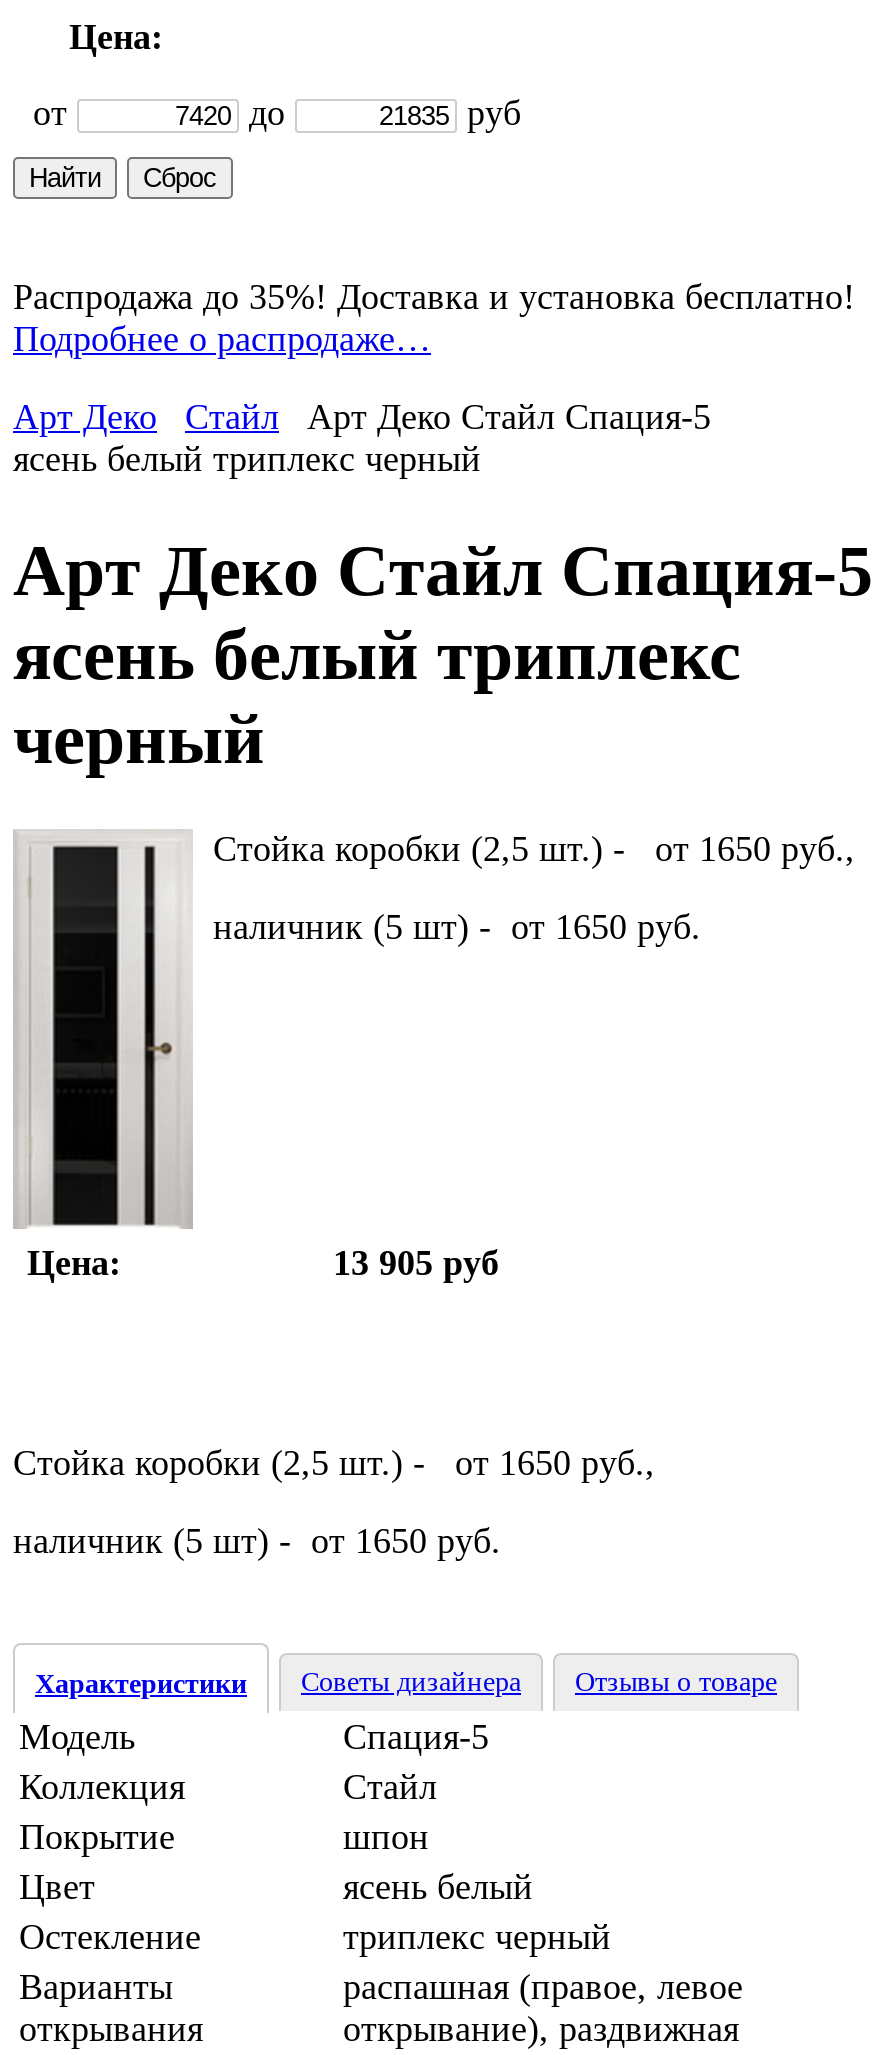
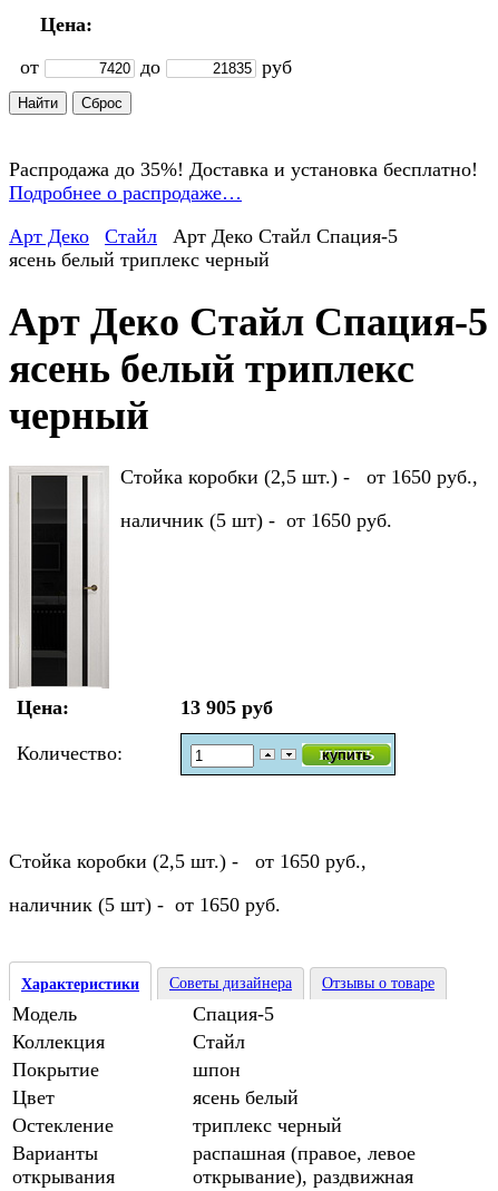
+ Количество:

+ [image]
